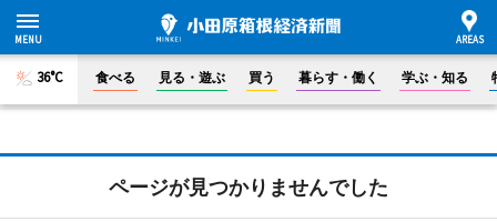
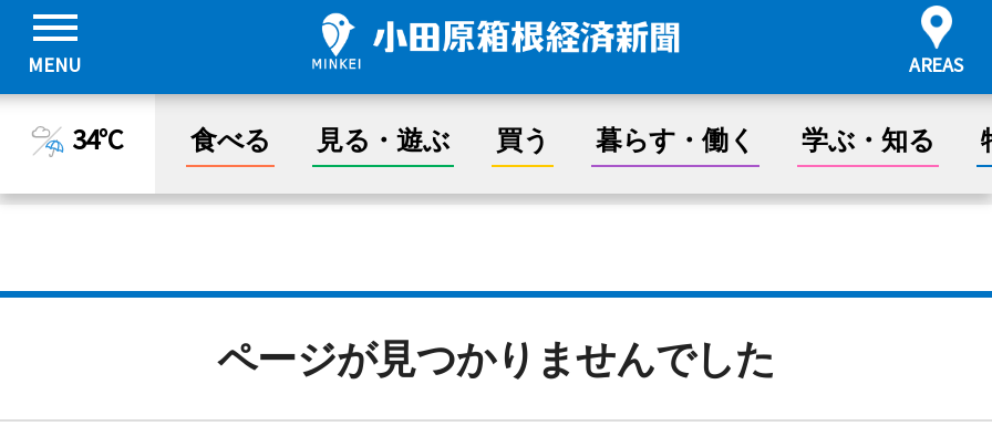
- 36°C
+ 34°C
